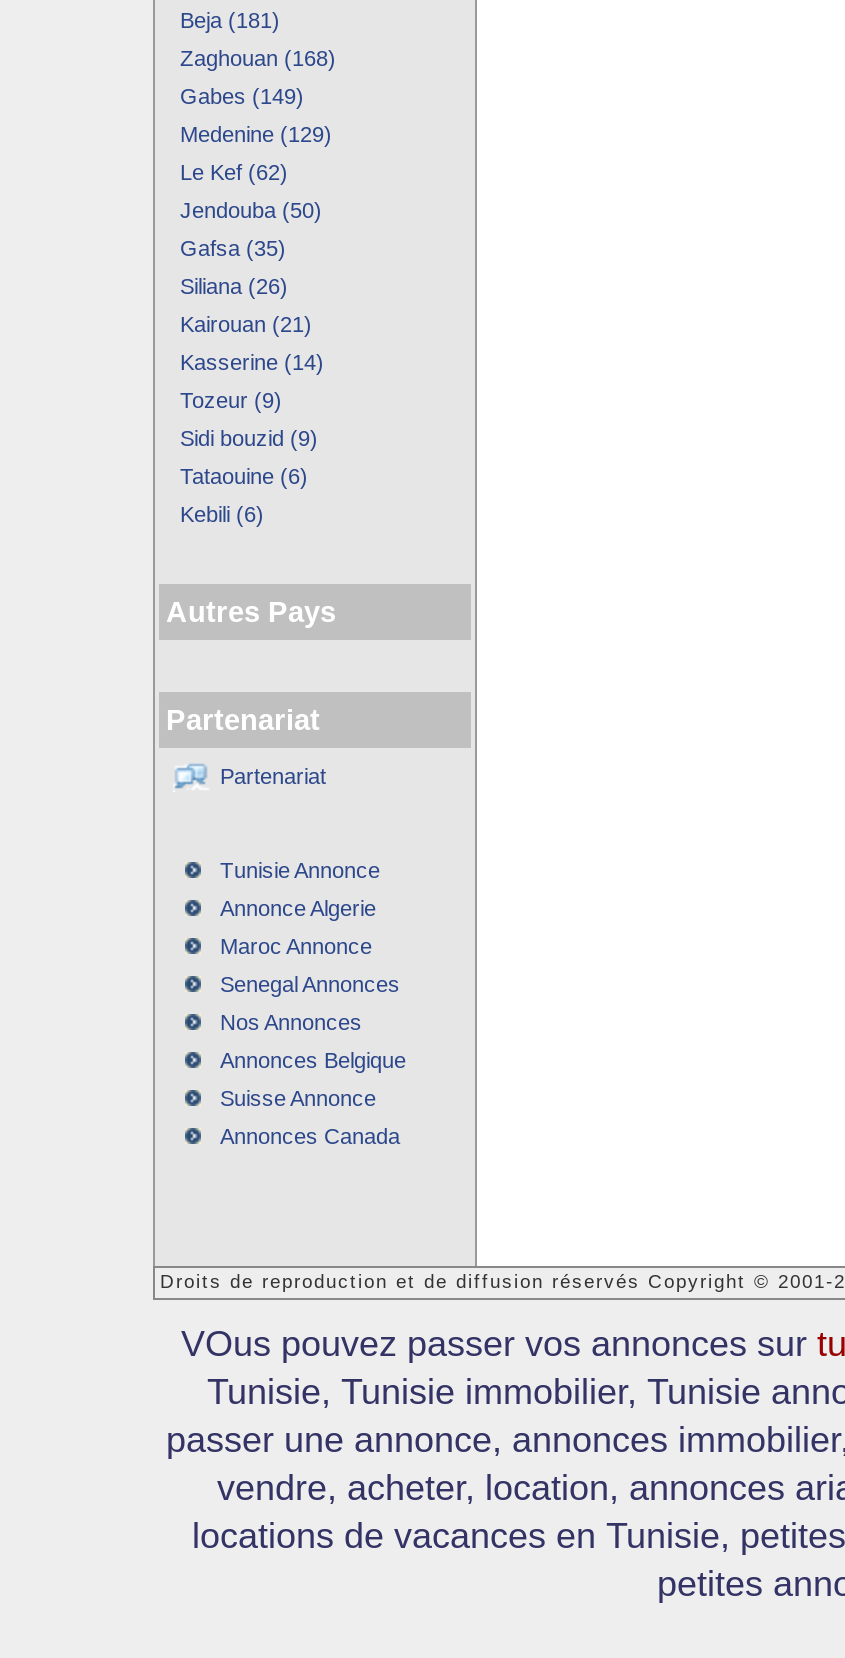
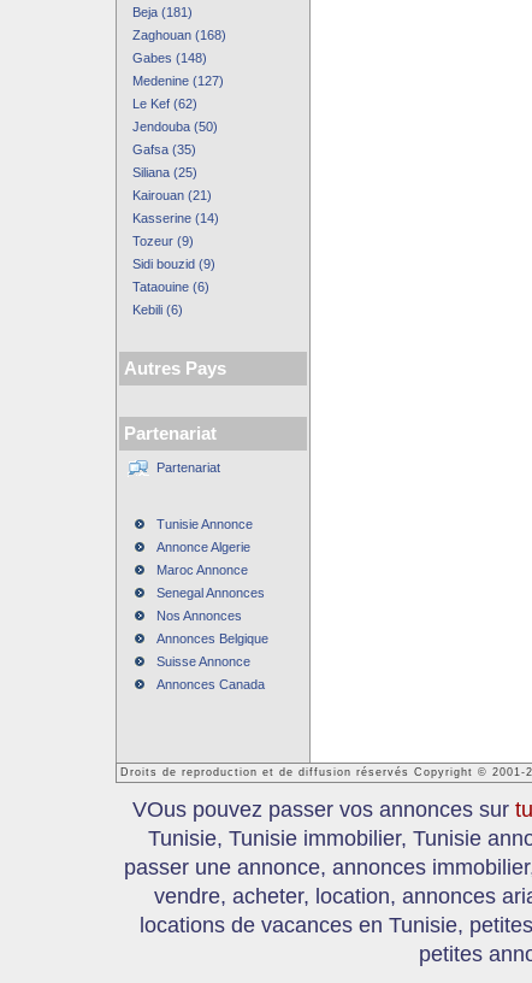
- Gabes (149)
+ Gabes (148)

- Medenine (129)
+ Medenine (127)

- Siliana (26)
+ Siliana (25)
